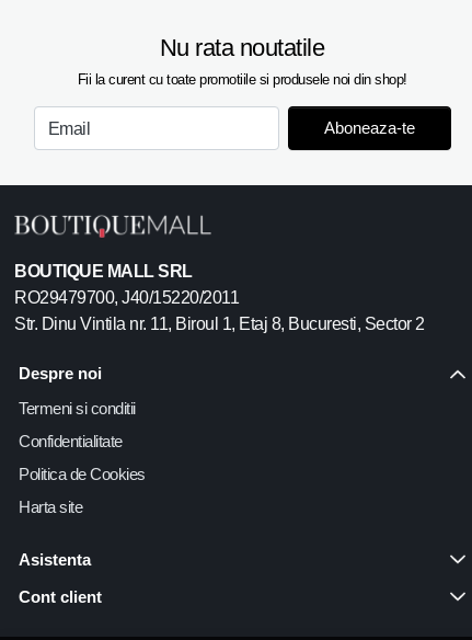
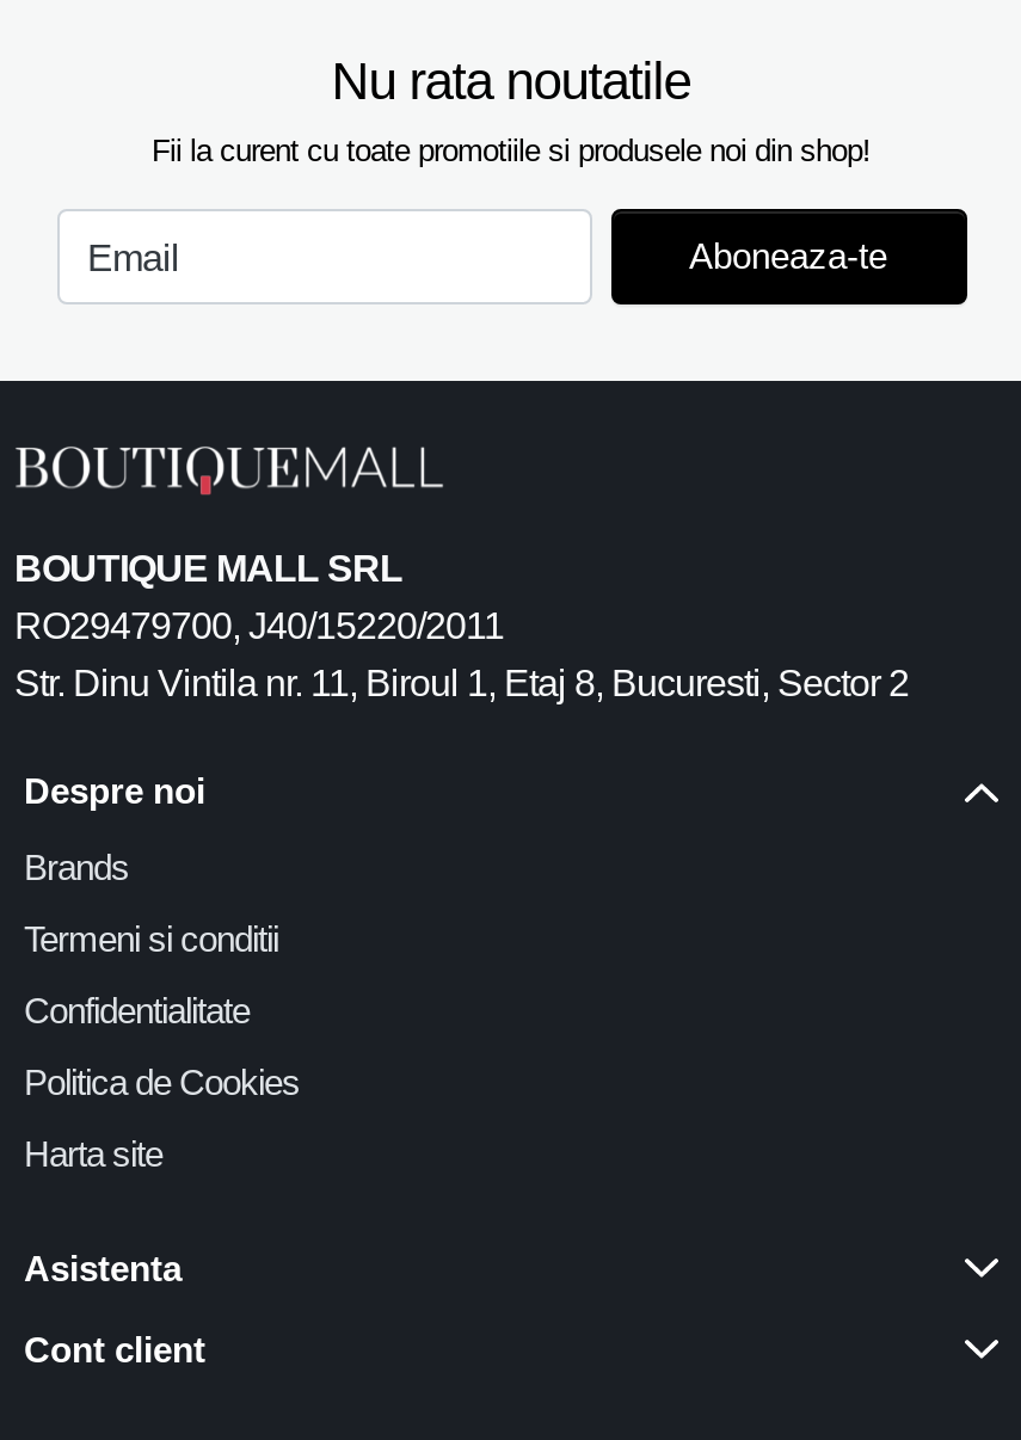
+ Brands
